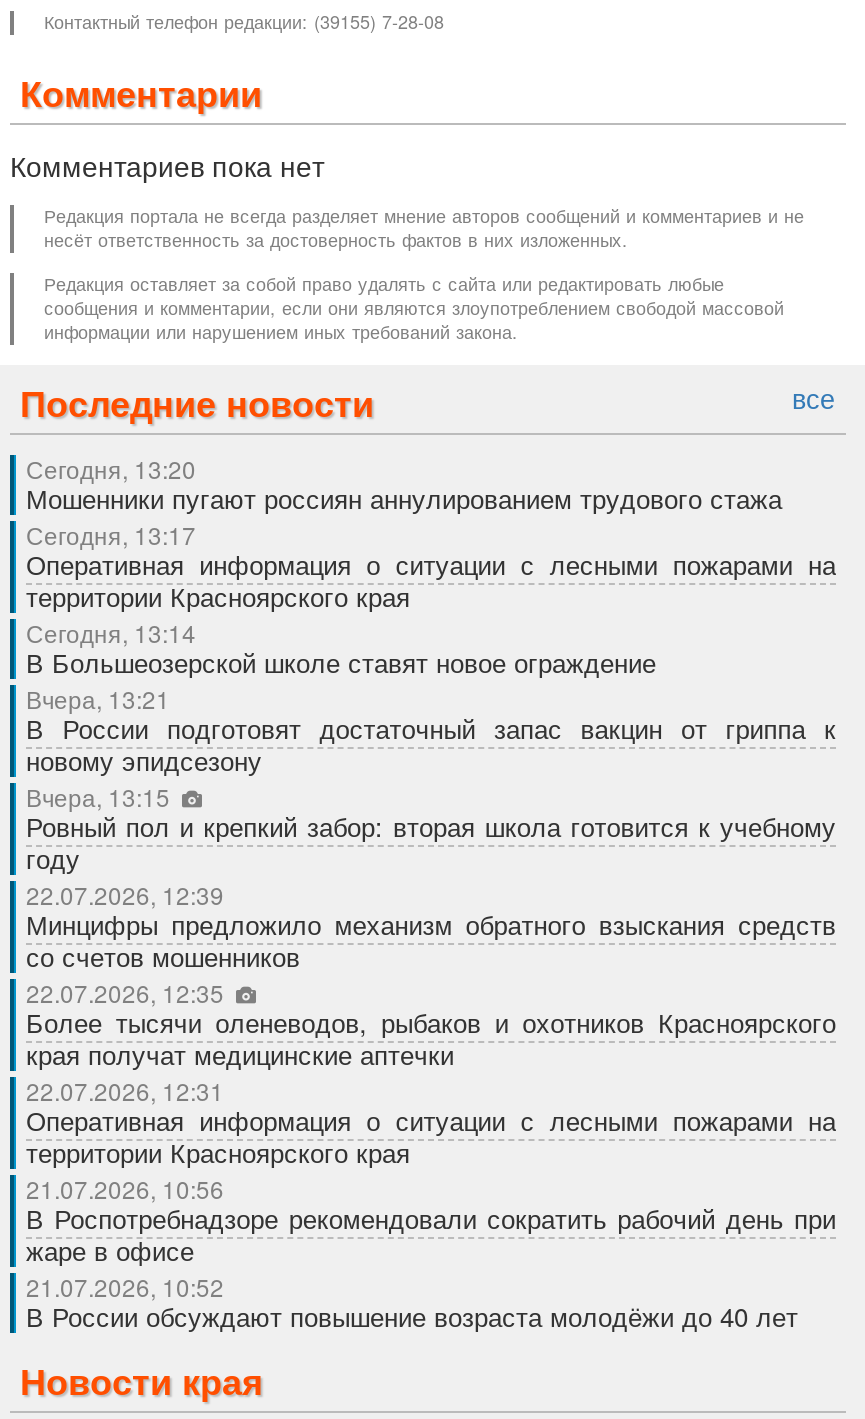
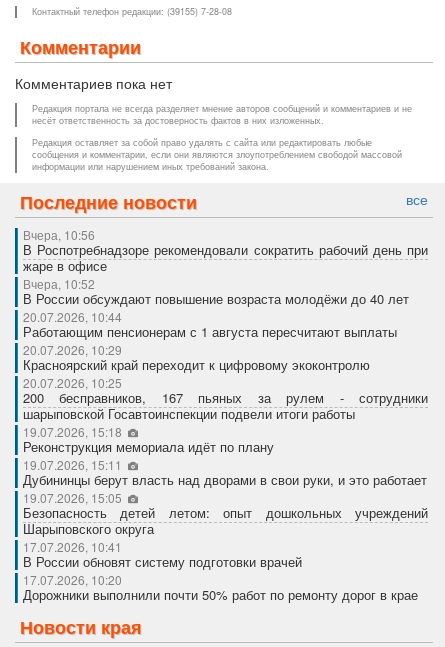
- Сегодня, 13:20
- Мошенники пугают россиян аннулированием трудового стажа
- Сегодня, 13:17
- Оперативная информация о ситуации с лесными пожарами на
- территории Красноярского края
- Сегодня, 13:14
- В Большеозерской школе ставят новое ограждение
- Вчера, 13:21
- В России подготовят достаточный запас вакцин от гриппа к
- новому эпидсезону
- Вчера, 13:15
- Ровный пол и крепкий забор: вторая школа готовится к учебному
- году
- 22.07.2026, 12:39
- Минцифры предложило механизм обратного взыскания средств
- со счетов мошенников
- 22.07.2026, 12:35
- Более тысячи оленеводов, рыбаков и охотников Красноярского
- края получат медицинские аптечки
- 22.07.2026, 12:31
- Оперативная информация о ситуации с лесными пожарами на
- территории Красноярского края
- 21.07.2026, 10:56
+ Вчера, 10:56

moved up: В Роспотребнадзоре рекомендовали сократить рабочий день при | жаре в офисе

- 21.07.2026, 10:52
+ Вчера, 10:52

moved up: В России обсуждают повышение возраста молодёжи до 40 лет

+ 20.07.2026, 10:44
+ Работающим пенсионерам с 1 августа пересчитают выплаты
+ 20.07.2026, 10:29
+ Красноярский край переходит к цифровому экоконтролю
+ 20.07.2026, 10:25
+ 200 бесправников, 167 пьяных за рулем - сотрудники
+ шарыповской Госавтоинспекции подвели итоги работы
+ 19.07.2026, 15:18
+ Реконструкция мемориала идёт по плану
+ 19.07.2026, 15:11
+ Дубининцы берут власть над дворами в свои руки, и это работает
+ 19.07.2026, 15:05
+ Безопасность детей летом: опыт дошкольных учреждений
+ Шарыповского округа
+ 17.07.2026, 10:41
+ В России обновят систему подготовки врачей
+ 17.07.2026, 10:20
+ Дорожники выполнили почти 50% работ по ремонту дорог в крае
